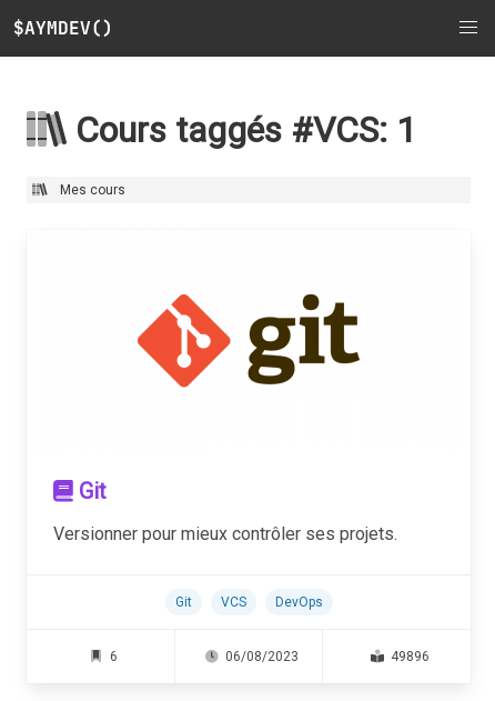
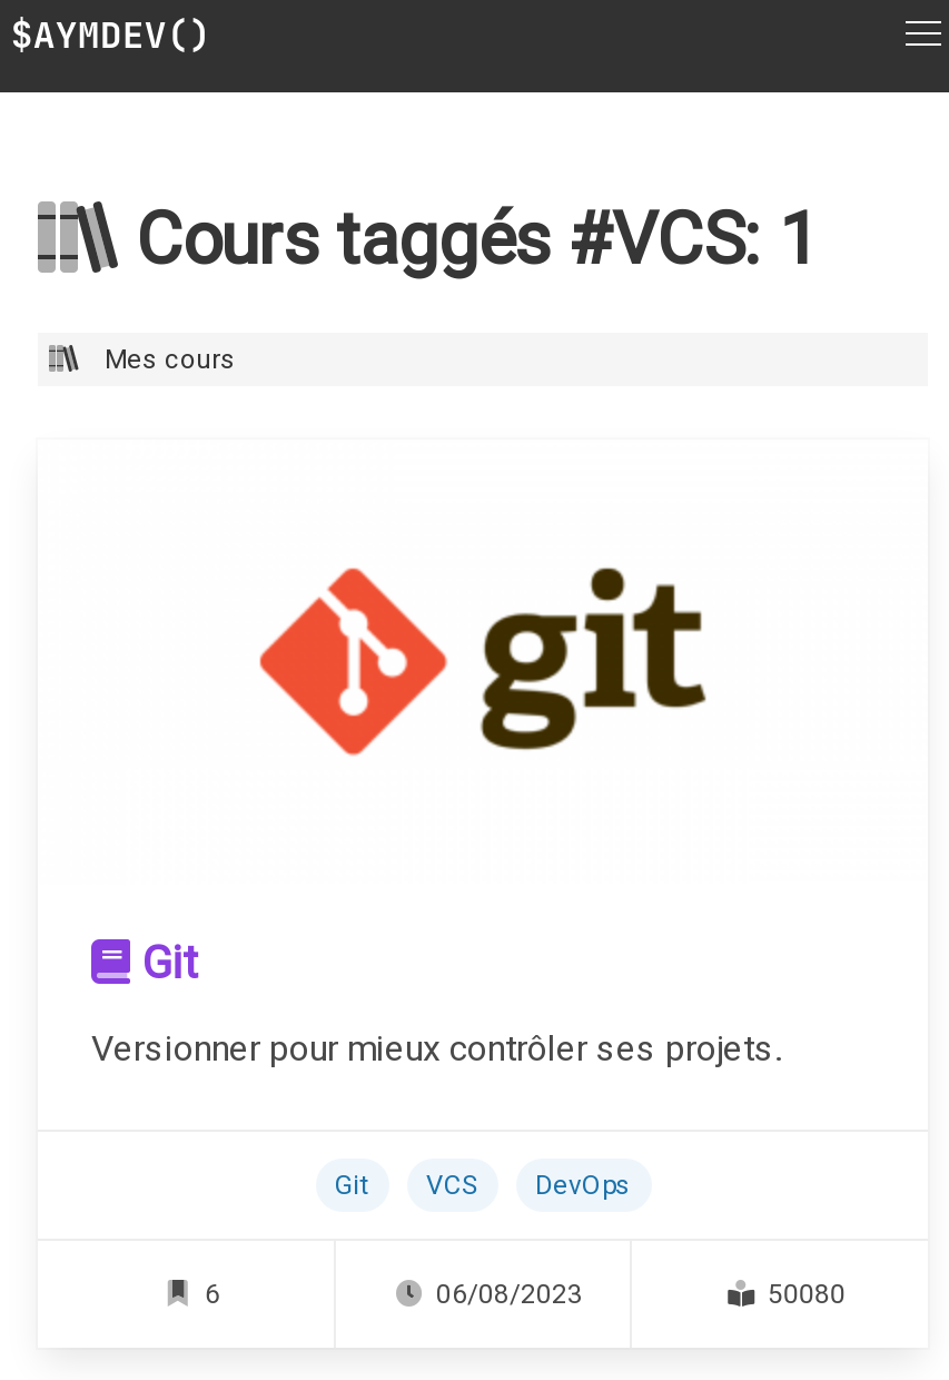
- 49896
+ 50080
